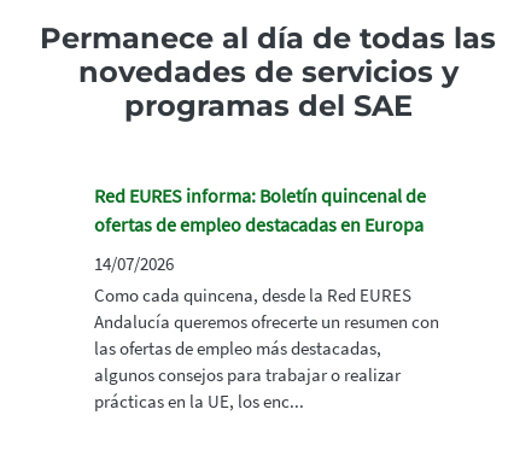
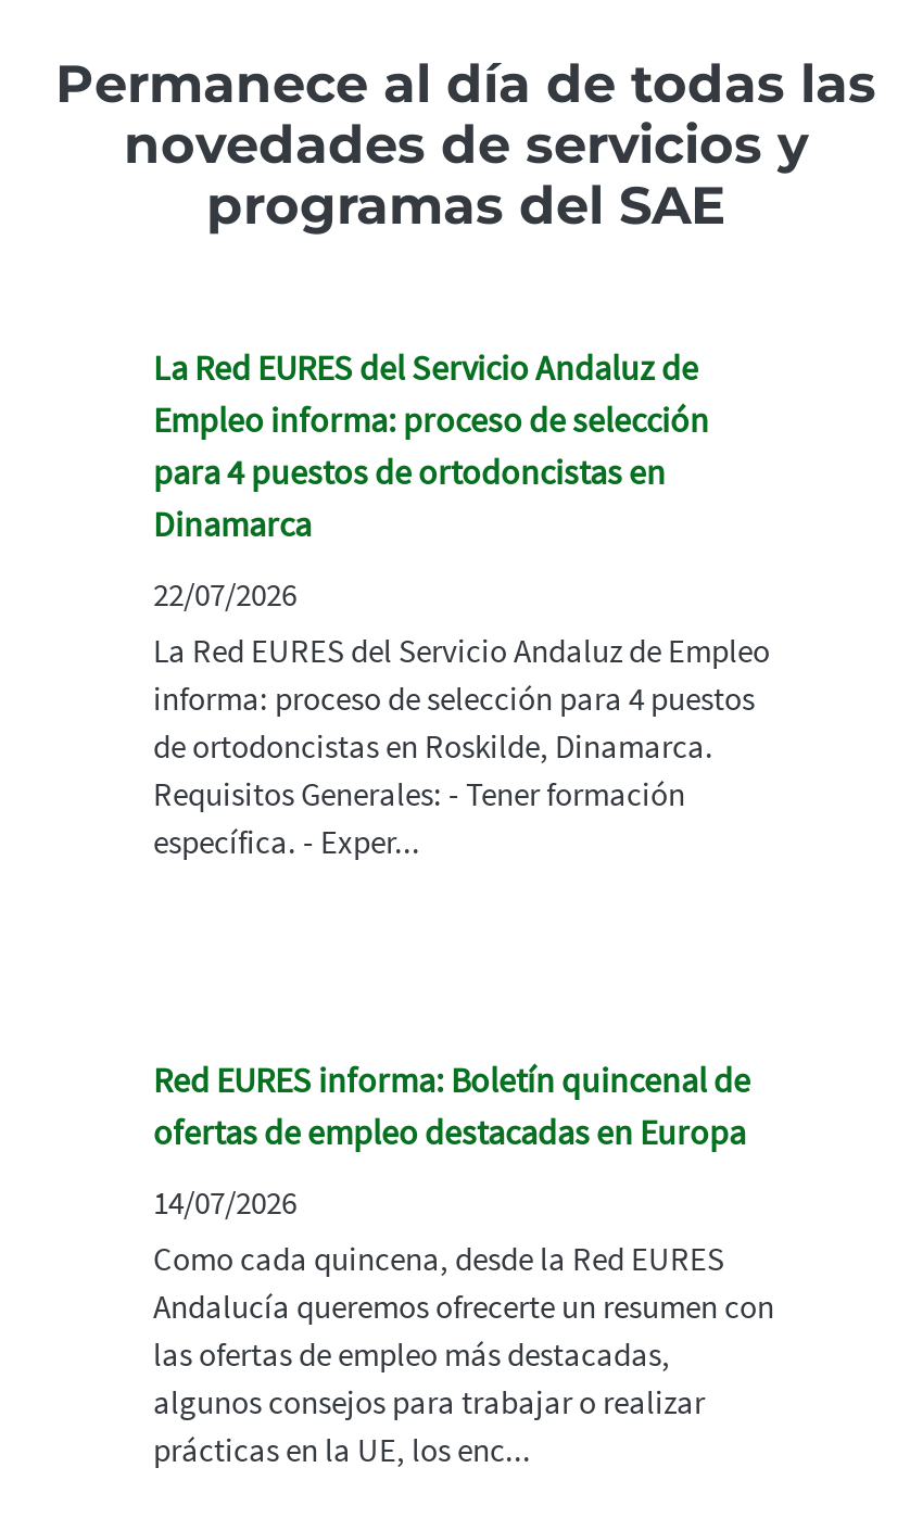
+ La Red EURES del Servicio Andaluz de
+ Empleo informa: proceso de selección
+ para 4 puestos de ortodoncistas en
+ Dinamarca
+ 22/07/2026
+ La Red EURES del Servicio Andaluz de Empleo
+ informa: proceso de selección para 4 puestos
+ de ortodoncistas en Roskilde, Dinamarca.
+ Requisitos Generales: - Tener formación
+ específica. - Exper...
